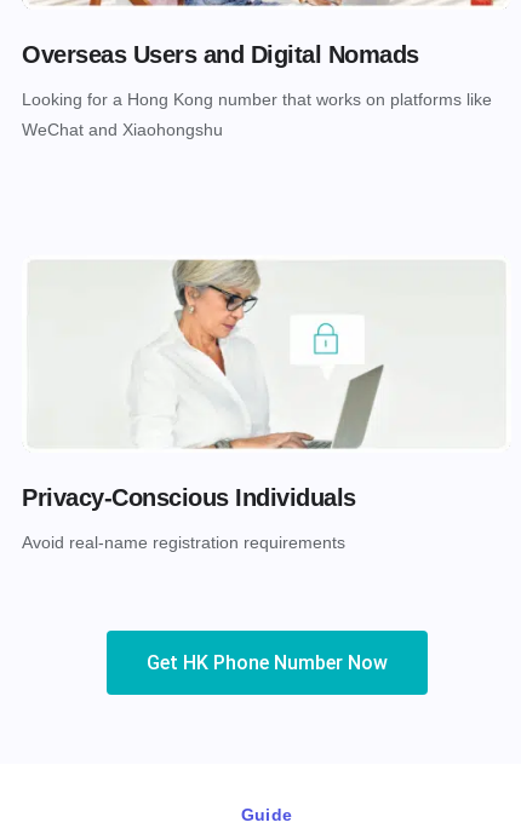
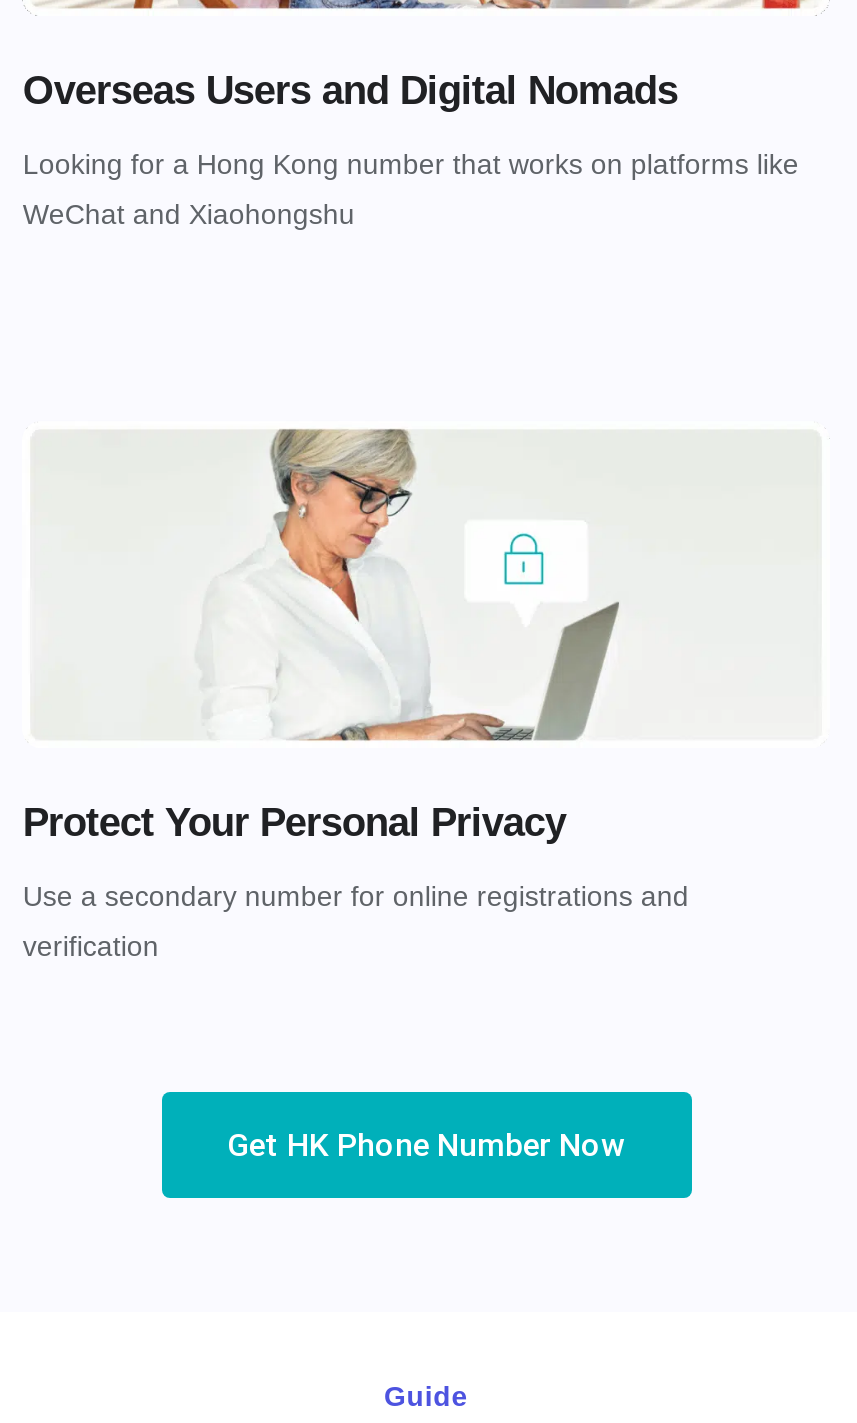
- Privacy-Conscious Individuals
- Avoid real-name registration requirements
+ Protect Your Personal Privacy
+ Use a secondary number for online registrations and
+ verification
